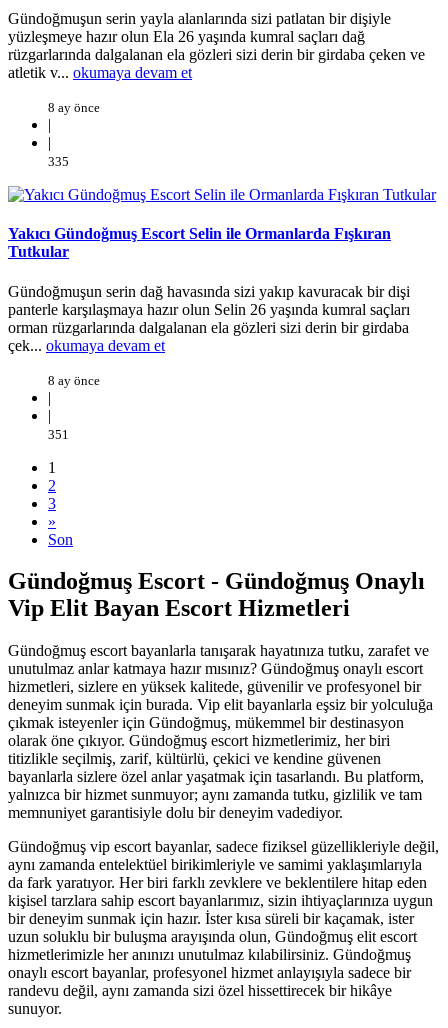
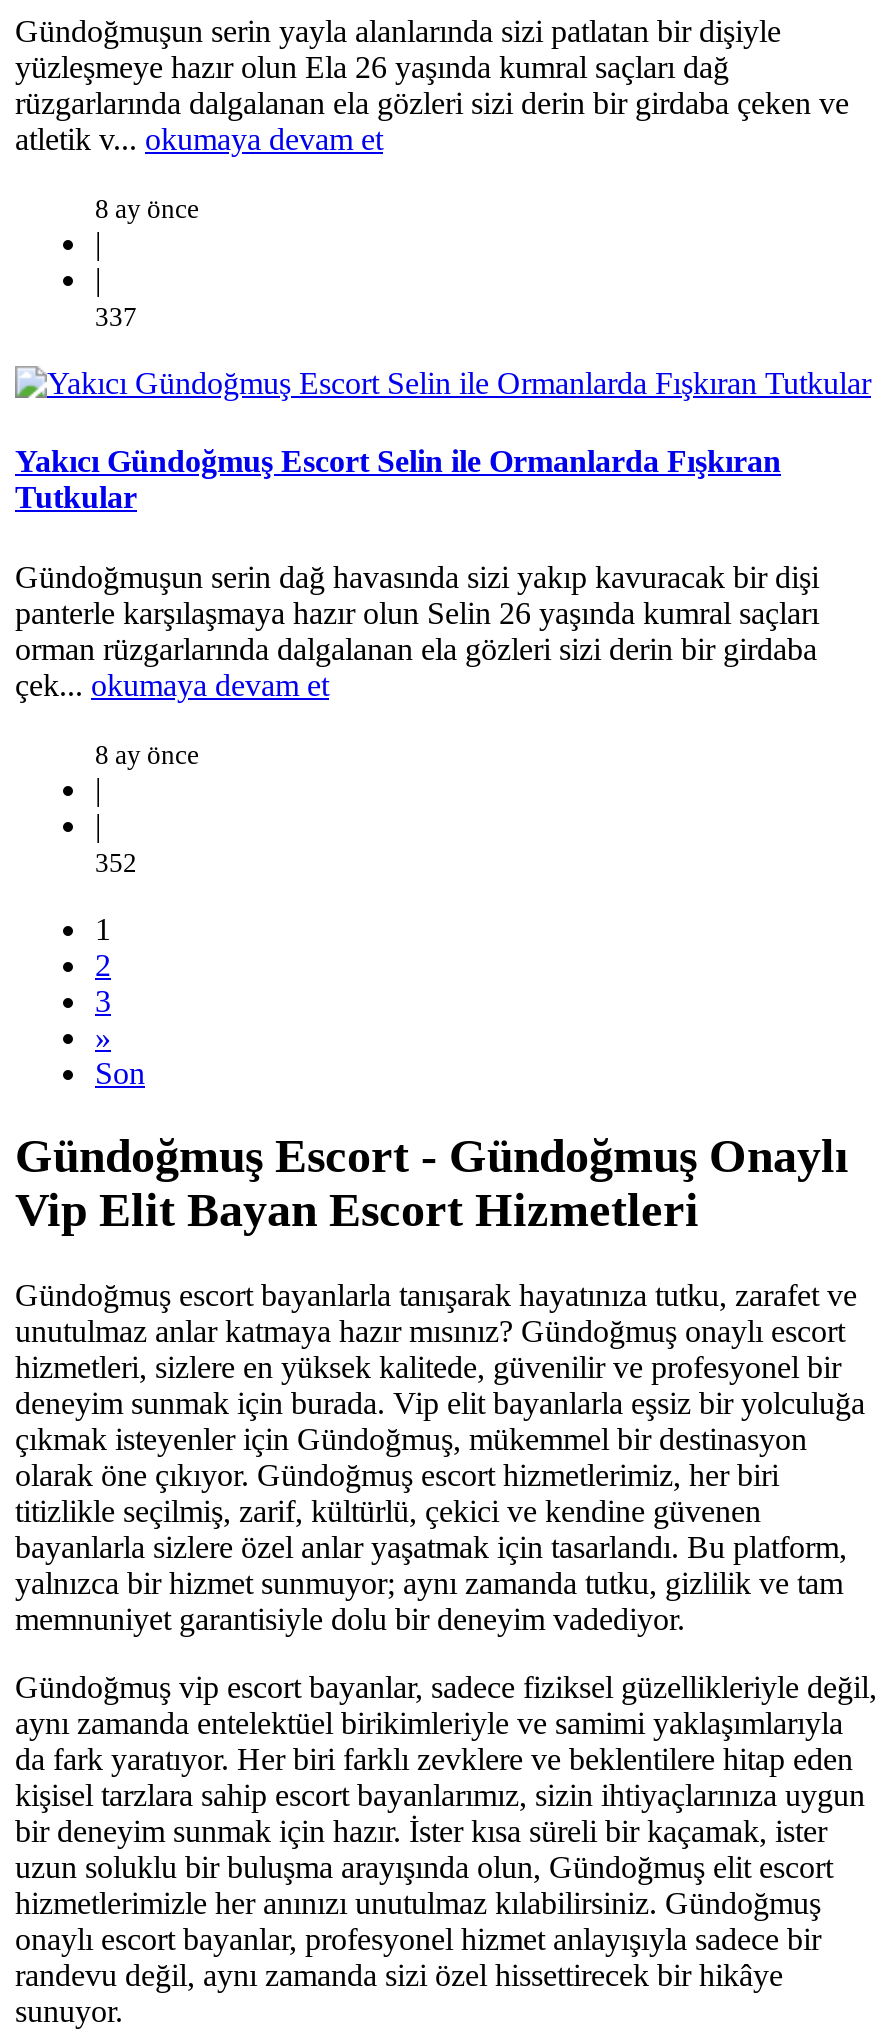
- 335
+ 337

- 351
+ 352
